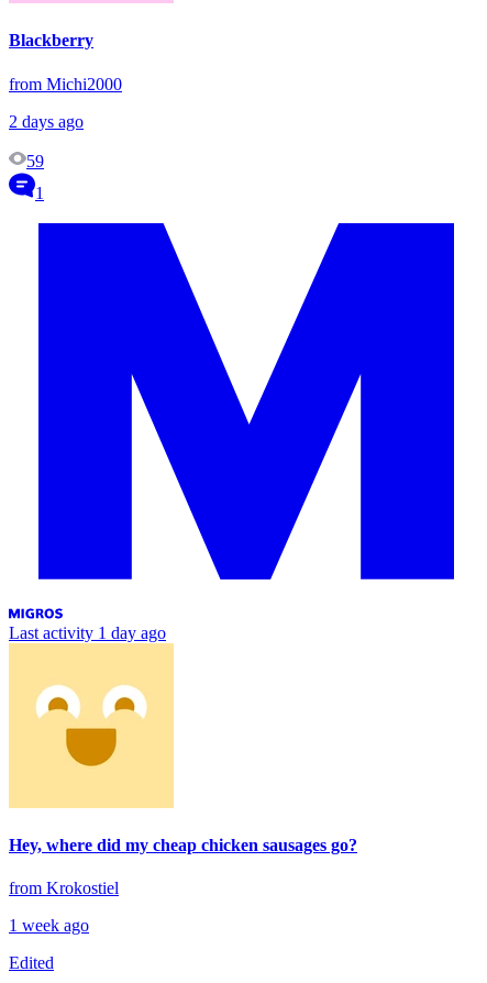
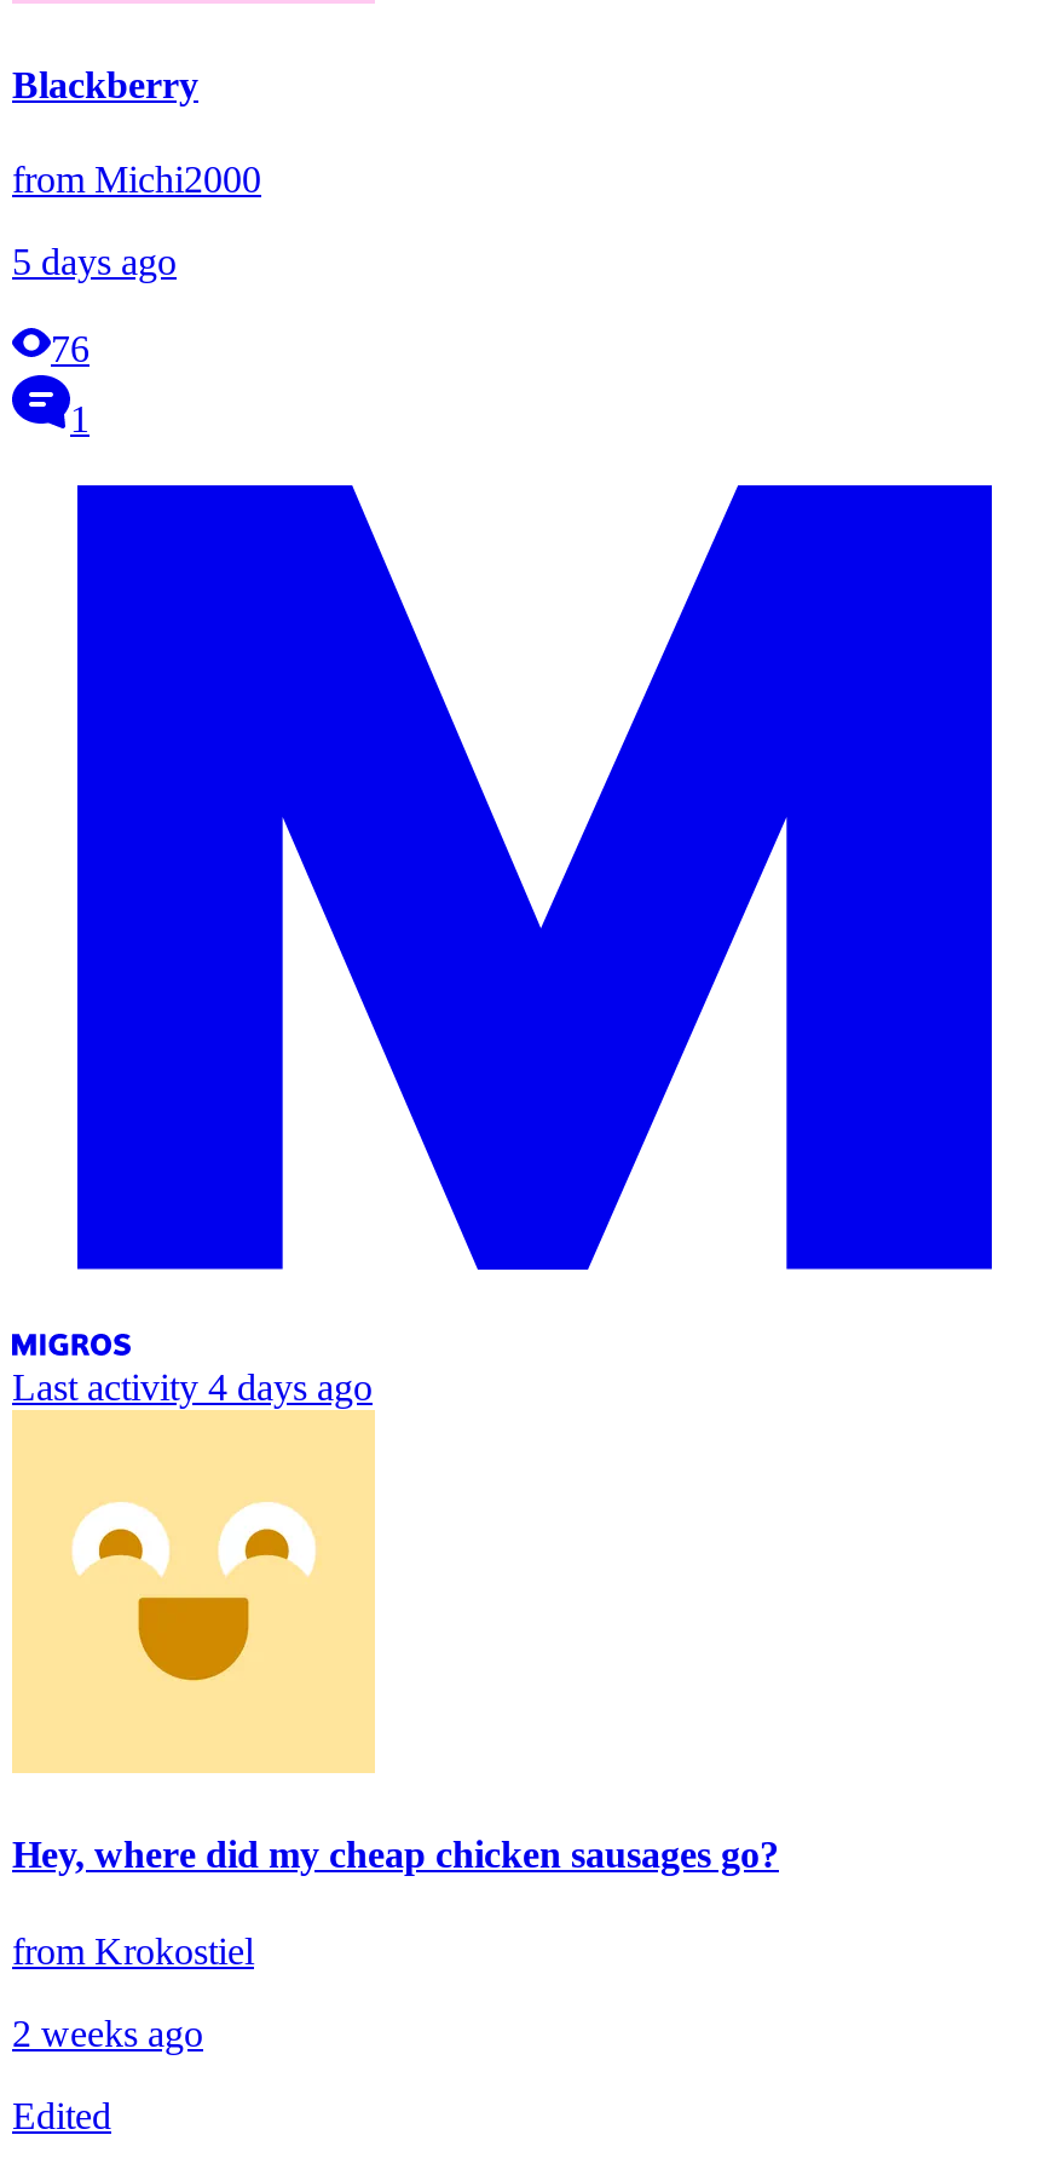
- 2 days ago
+ 5 days ago

- 59
+ 76

- Last activity 1 day ago
+ Last activity 4 days ago

- 1 week ago
+ 2 weeks ago
